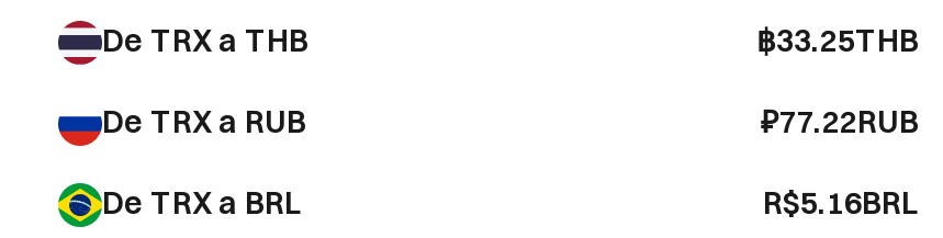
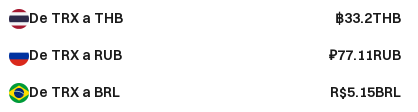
- ฿33.25THB
+ ฿33.2THB

- ₽77.22RUB
+ ₽77.11RUB

- R$5.16BRL
+ R$5.15BRL
